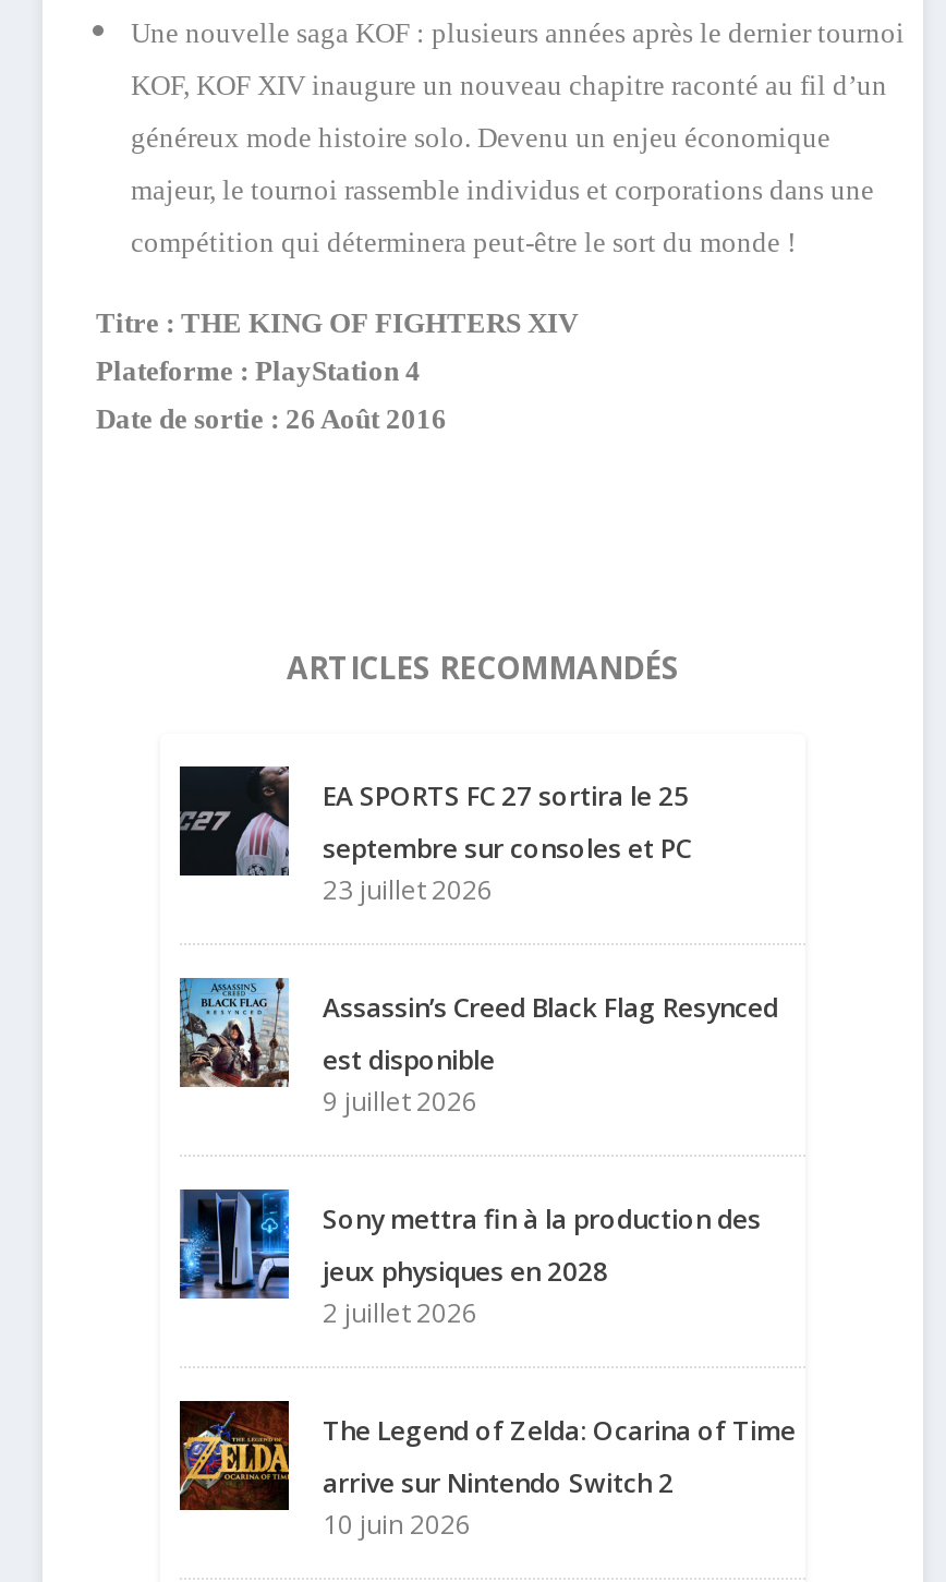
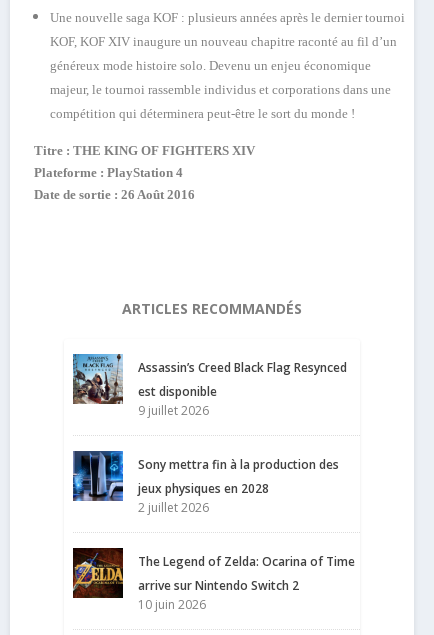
- [image]
- EA SPORTS FC 27 sortira le 25
- septembre sur consoles et PC
- 23 juillet 2026
